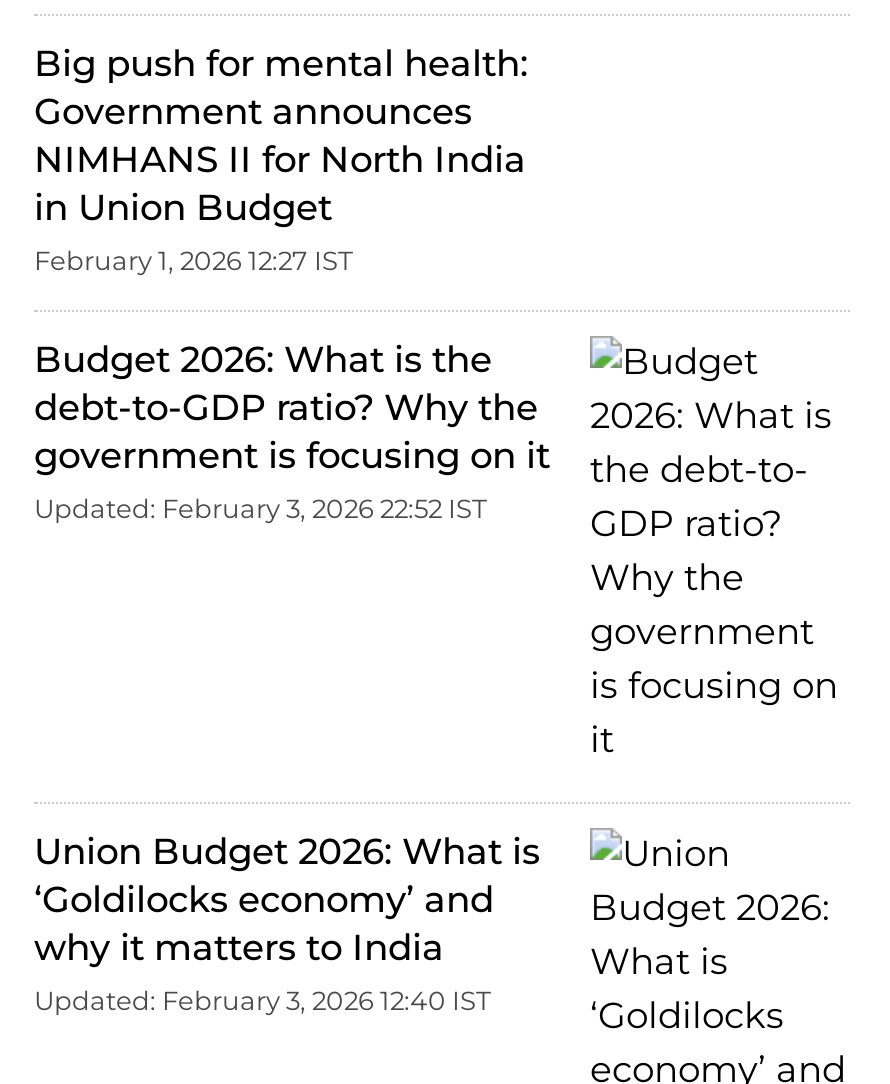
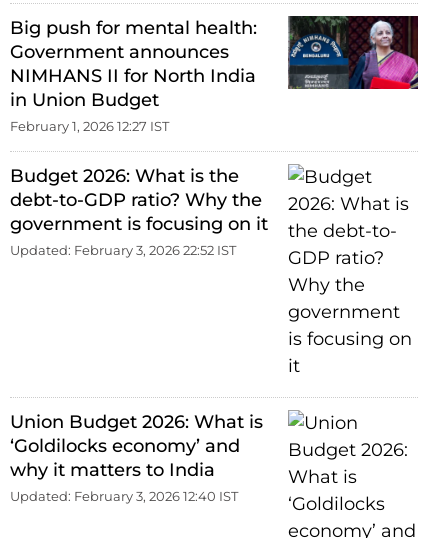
+ [image]
